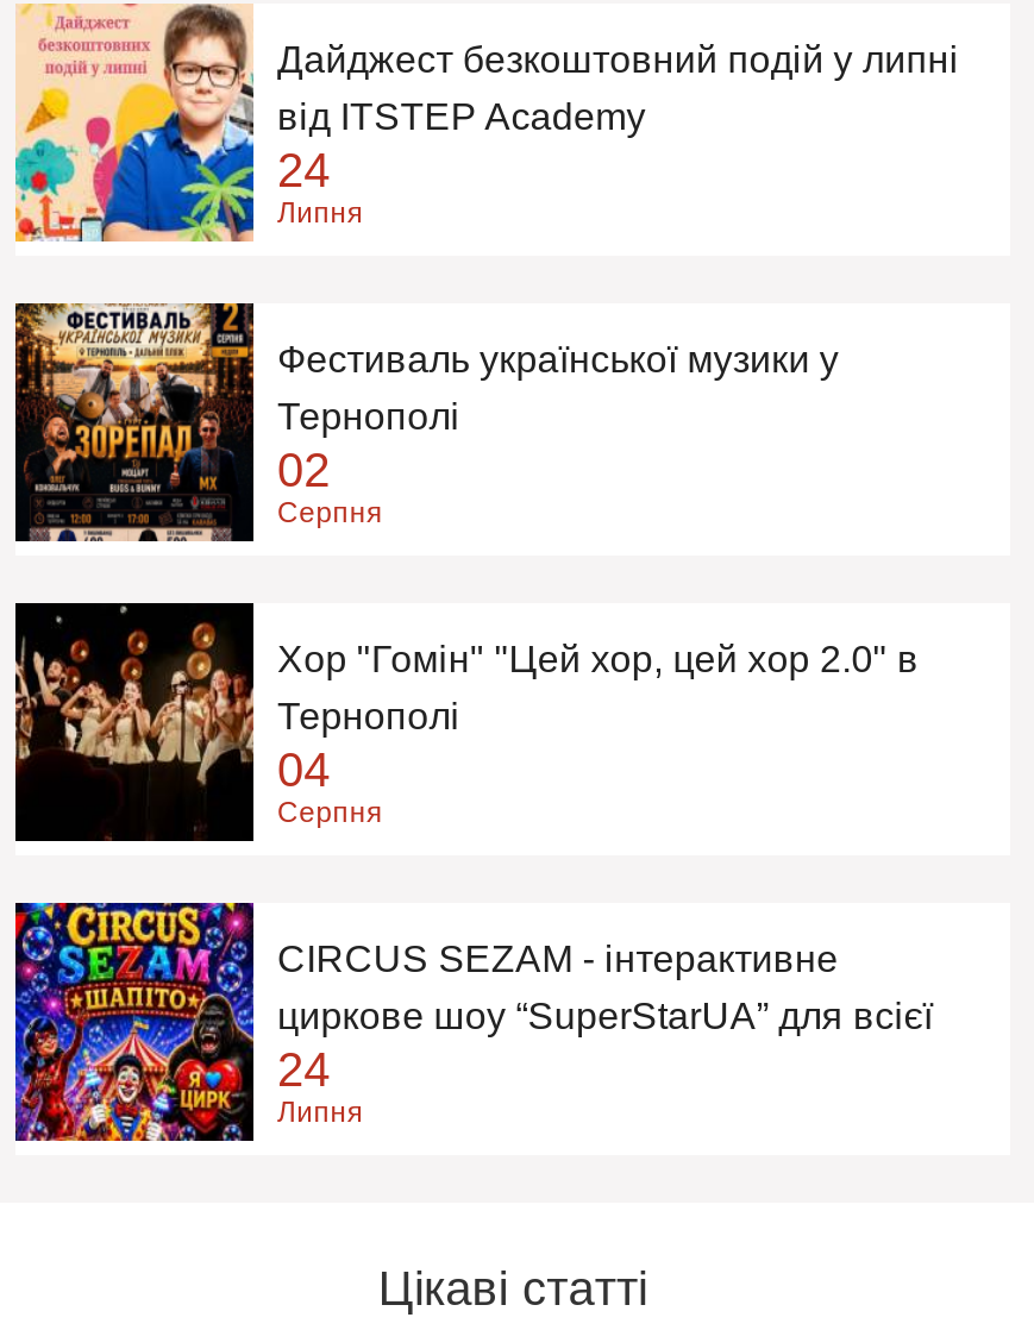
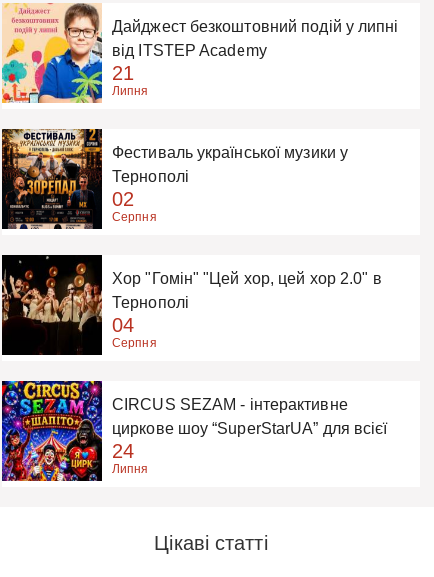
- 24
+ 21
